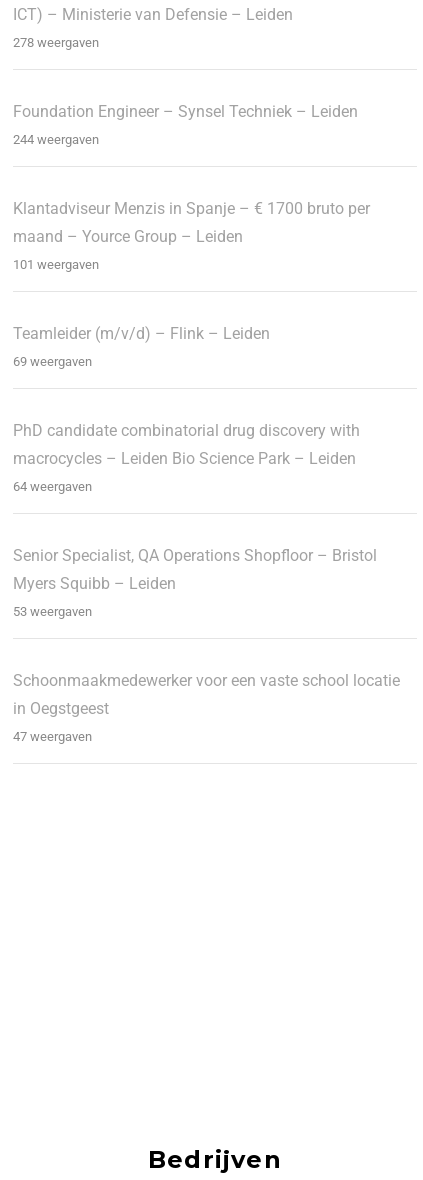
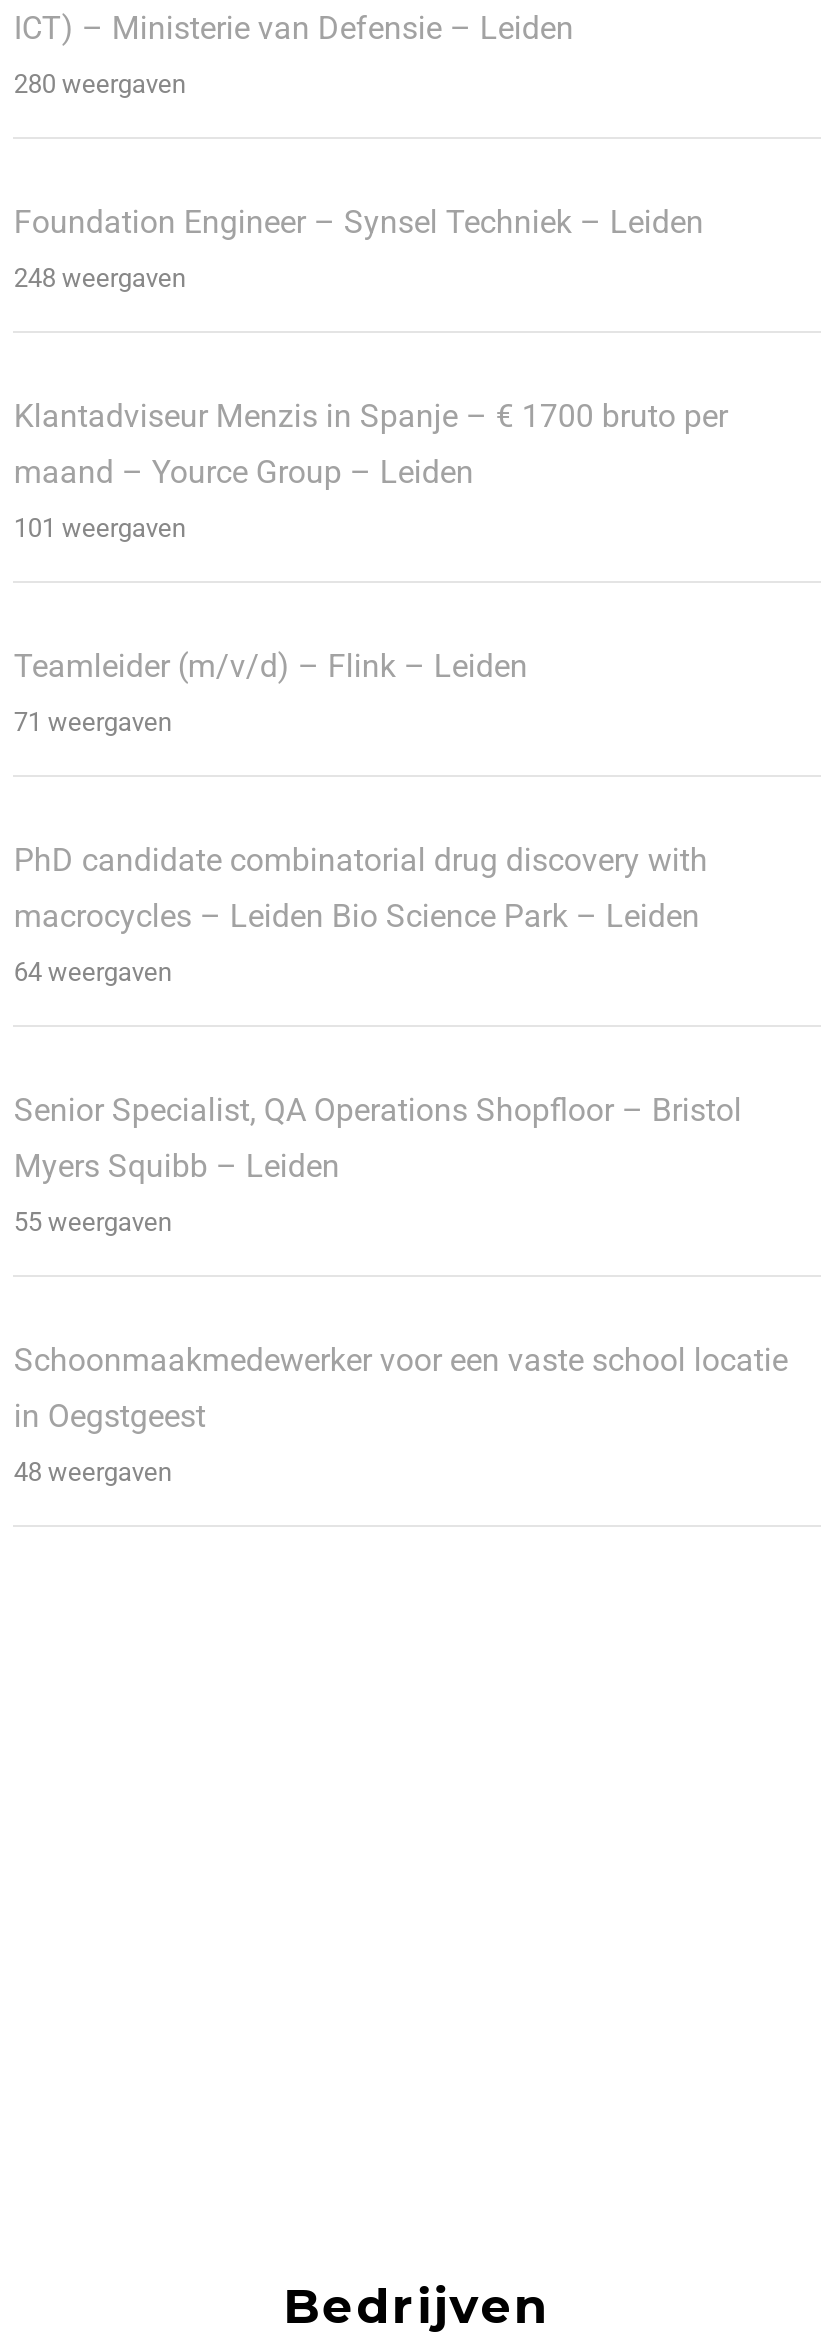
- 278 weergaven
+ 280 weergaven

- 244 weergaven
+ 248 weergaven

- 69 weergaven
+ 71 weergaven

- 53 weergaven
+ 55 weergaven

- 47 weergaven
+ 48 weergaven
